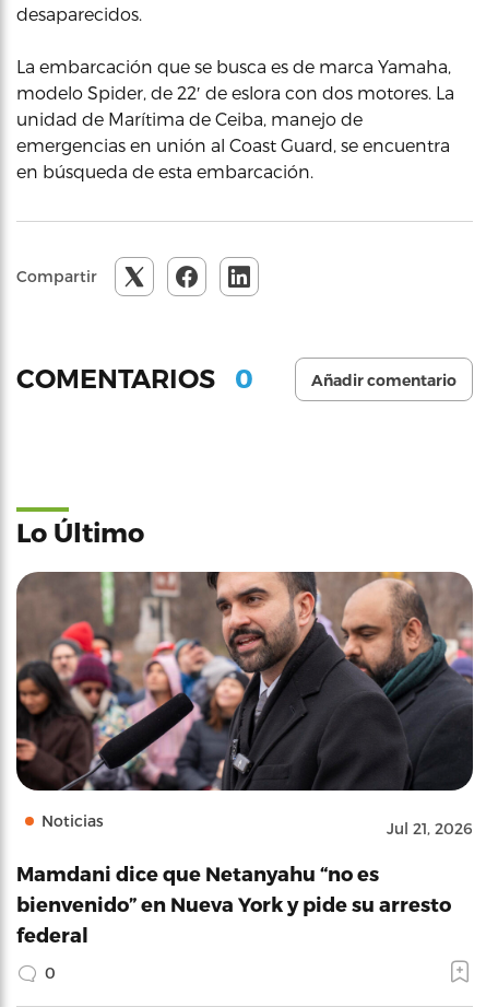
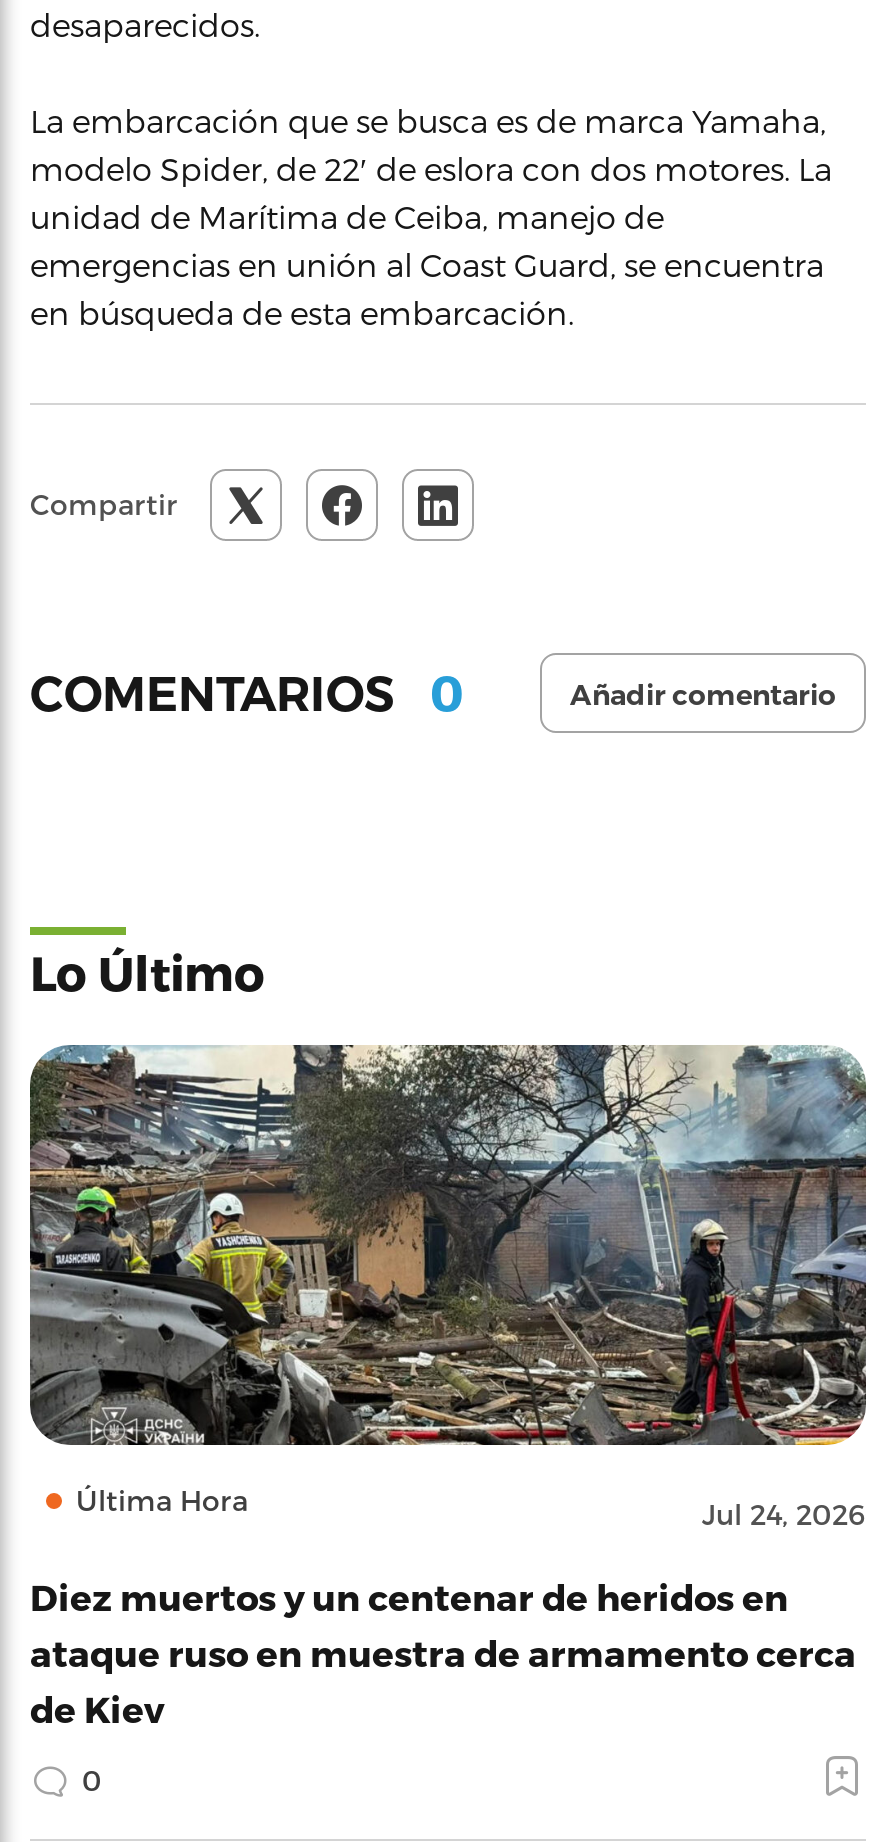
- [image]
- Noticias
- Jul 21, 2026
+ [image]
+ Última Hora
+ Jul 24, 2026

- Mamdani dice que Netanyahu “no es
- bienvenido” en Nueva York y pide su arresto
- federal
+ Diez muertos y un centenar de heridos en
+ ataque ruso en muestra de armamento cerca
+ de Kiev
